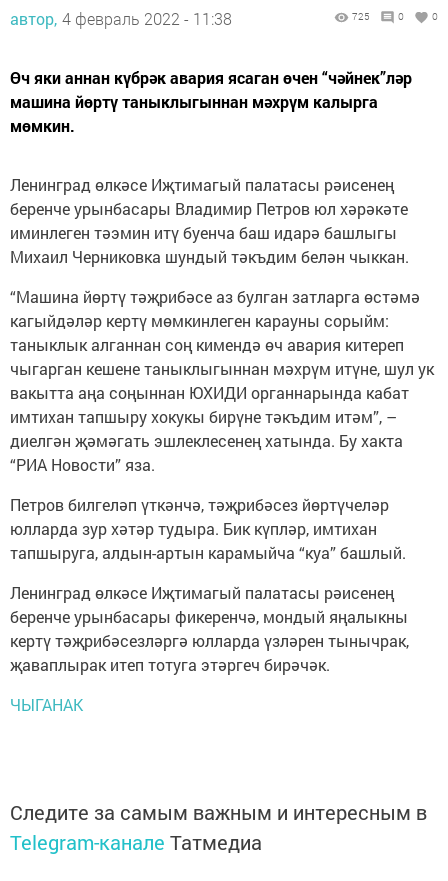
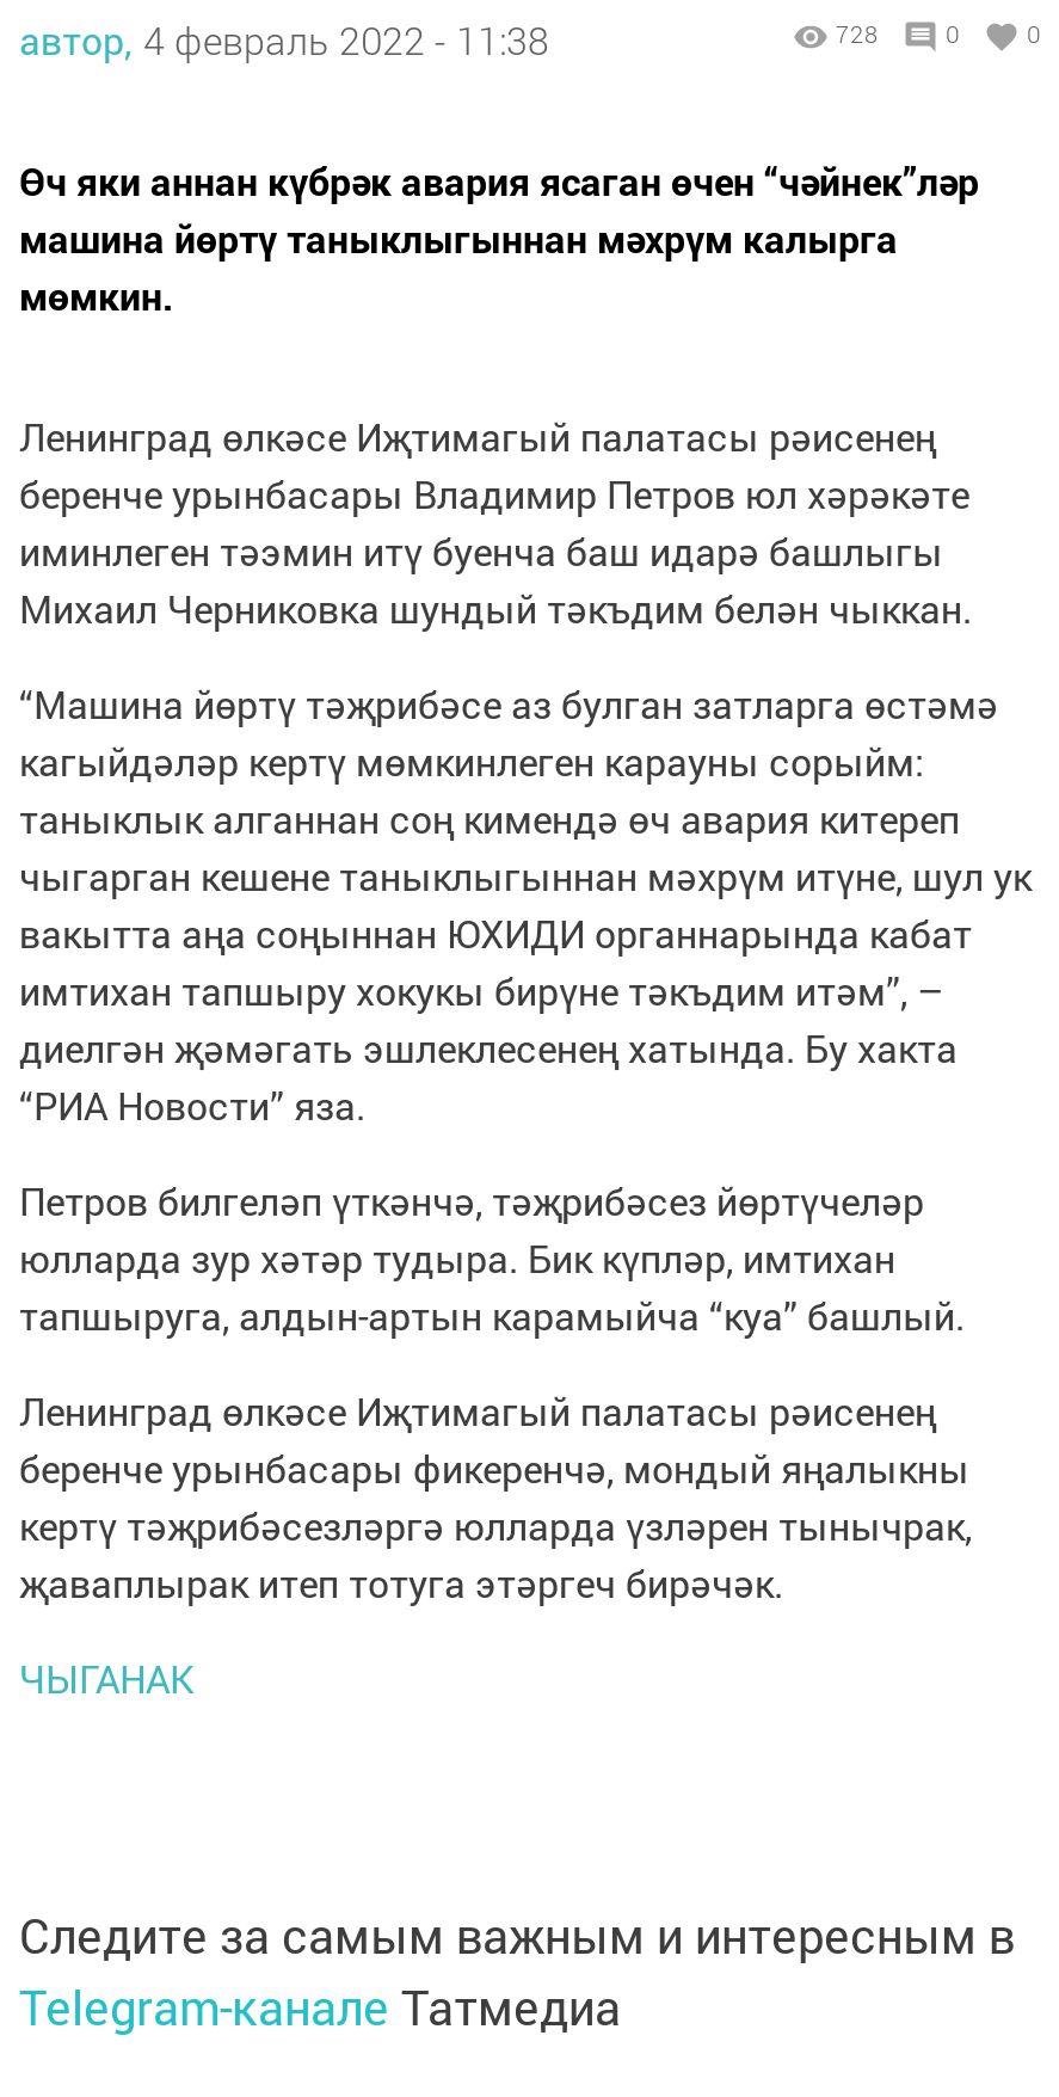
- 725
+ 728
